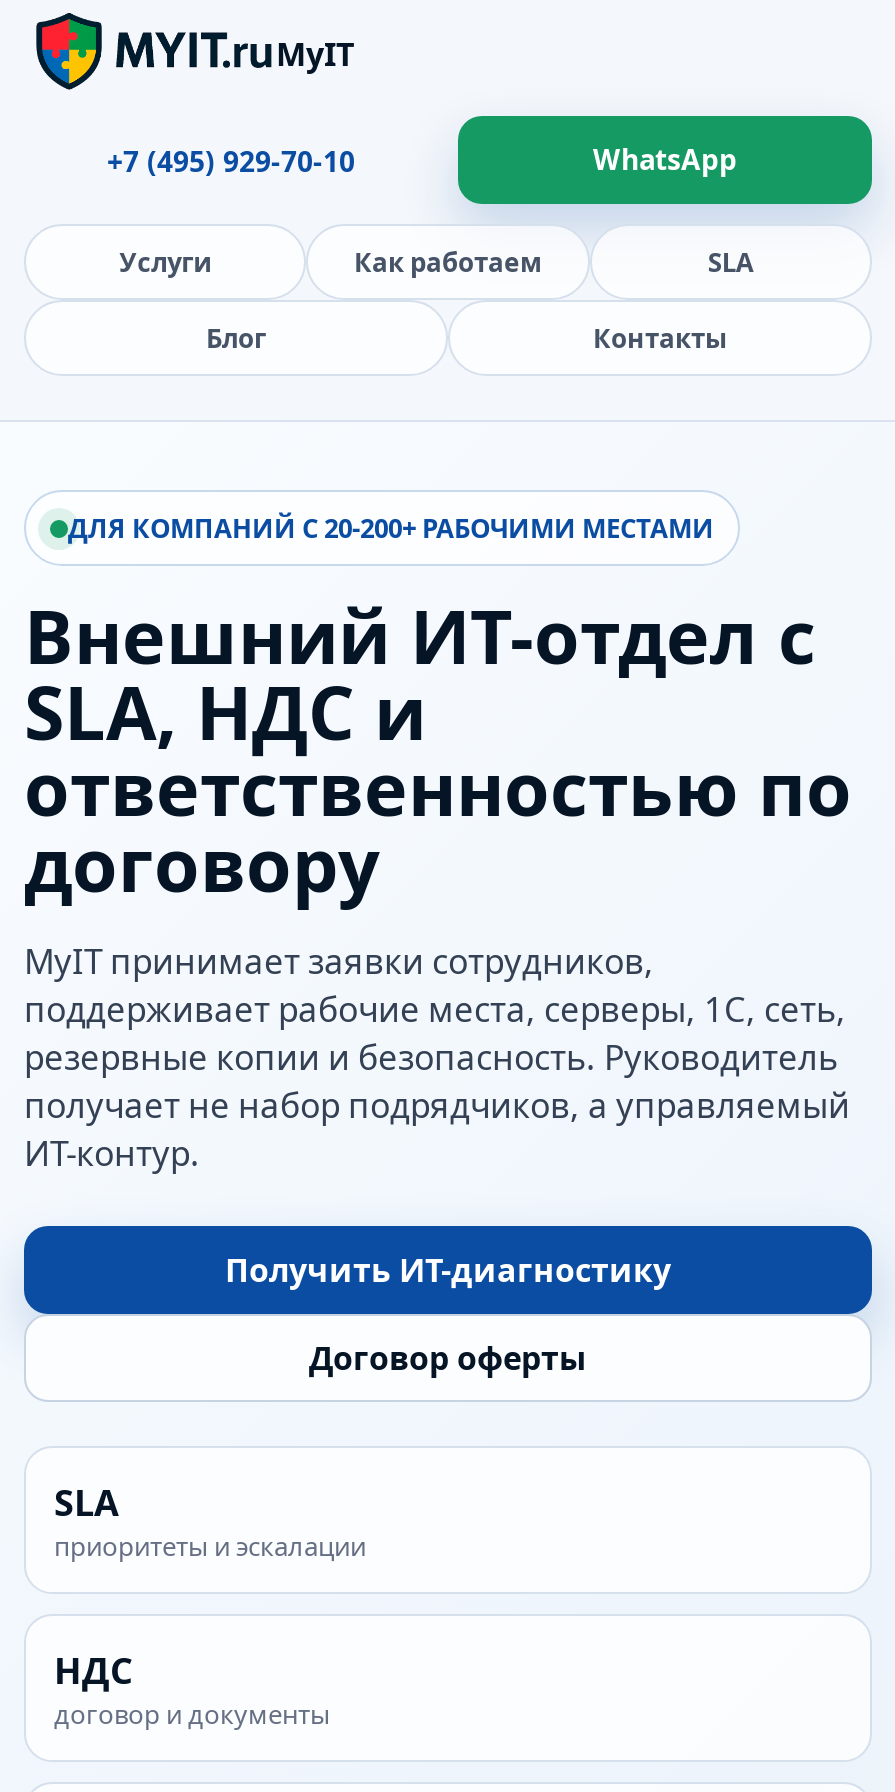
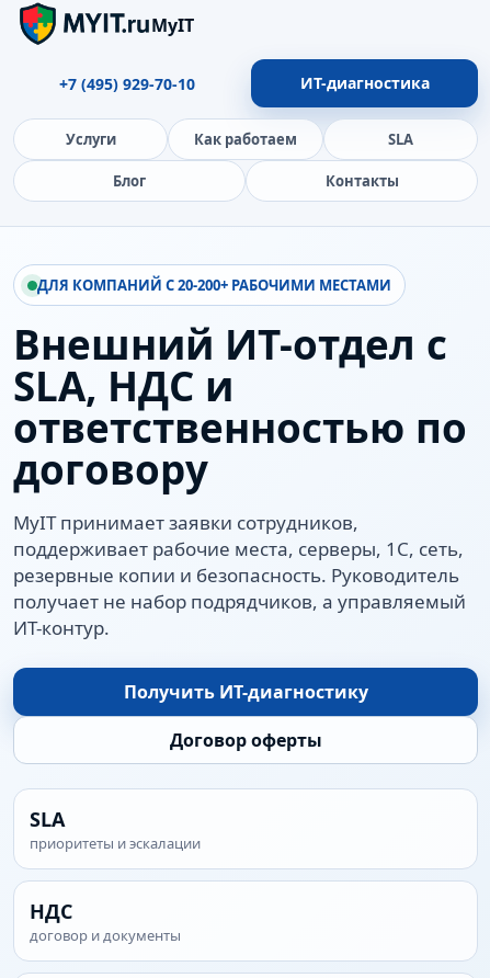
- WhatsApp
+ ИТ-диагностика
